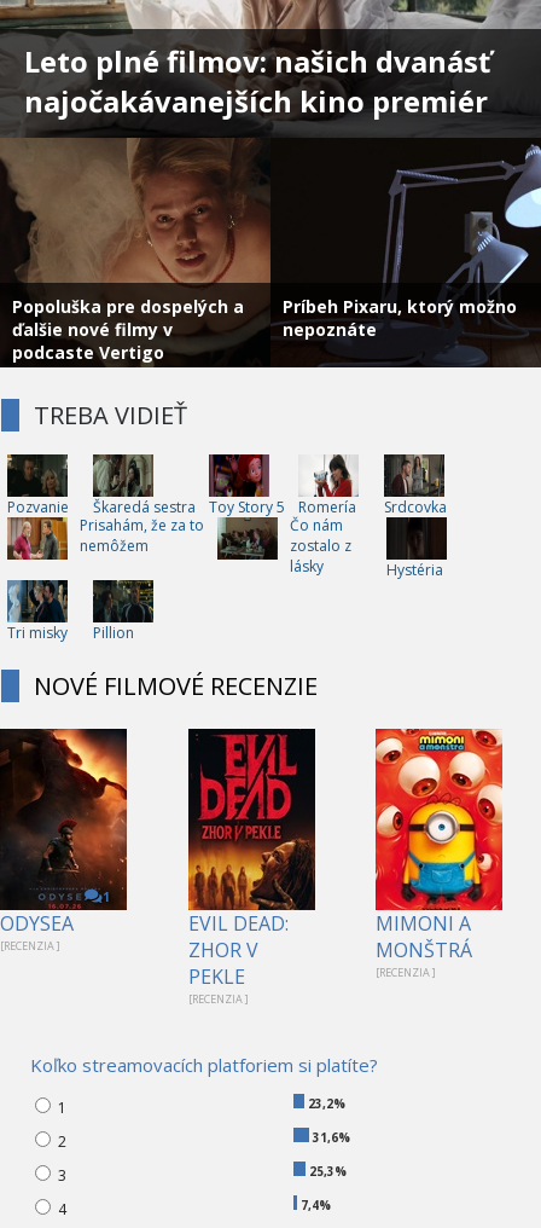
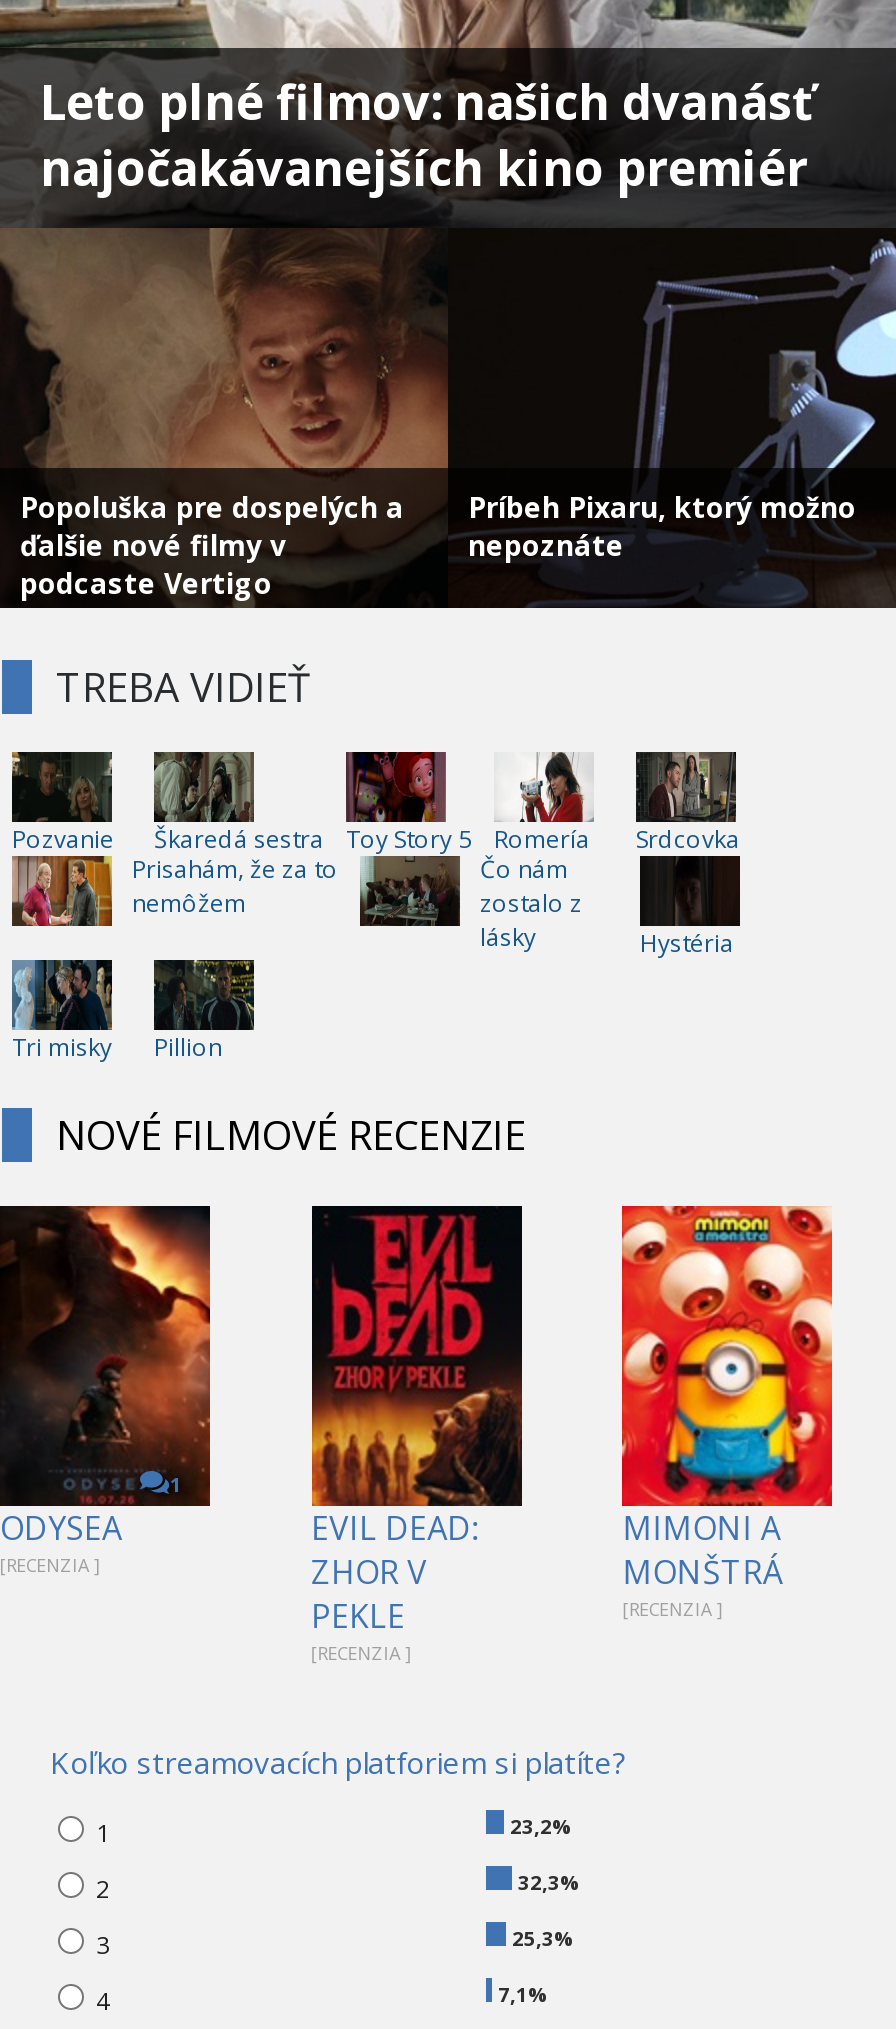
- 31,6%
+ 32,3%

- 7,4%
+ 7,1%
